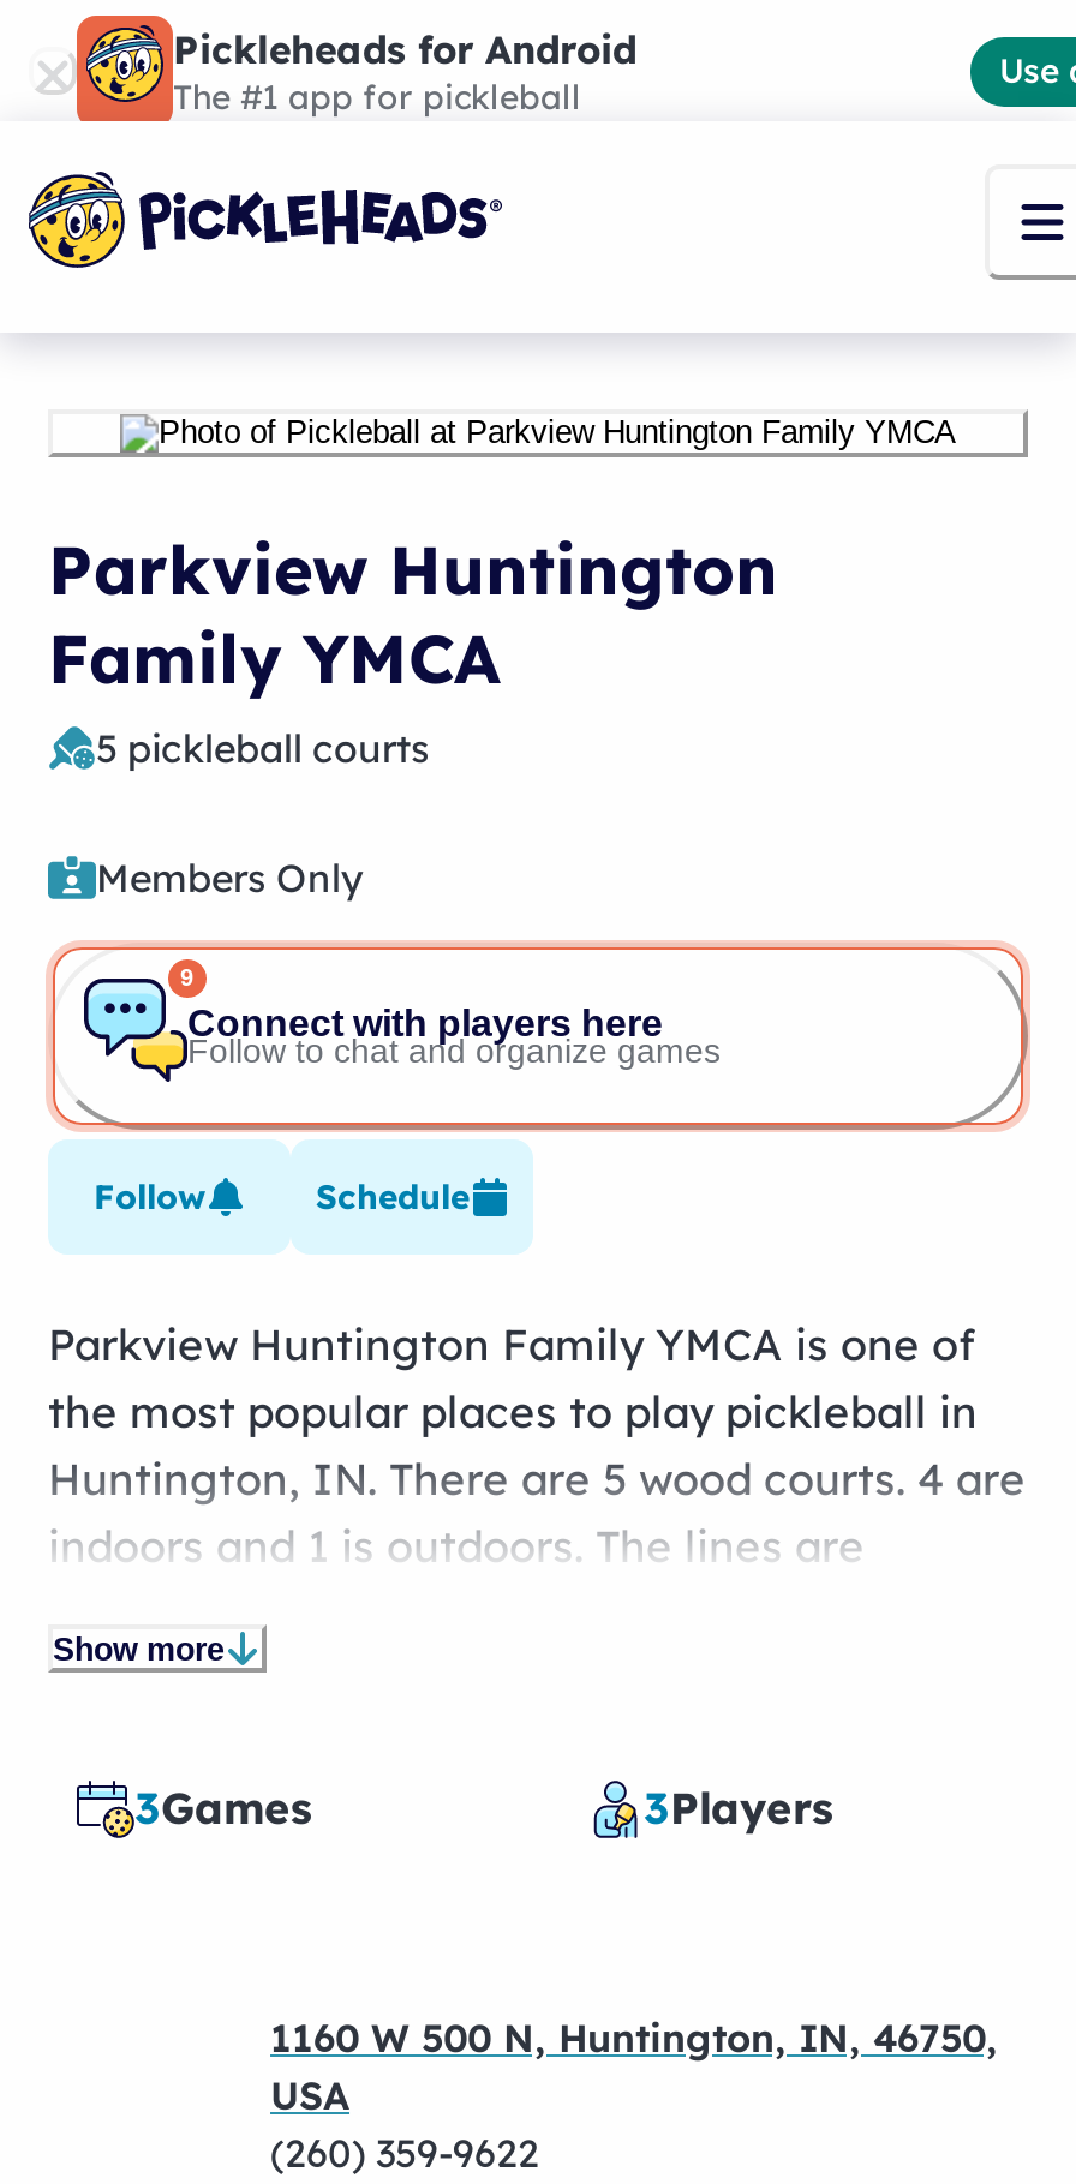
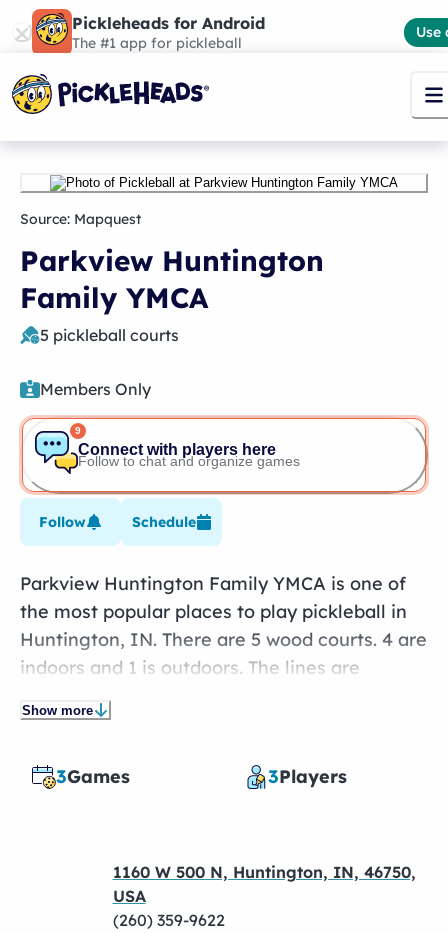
+ Source: Mapquest
